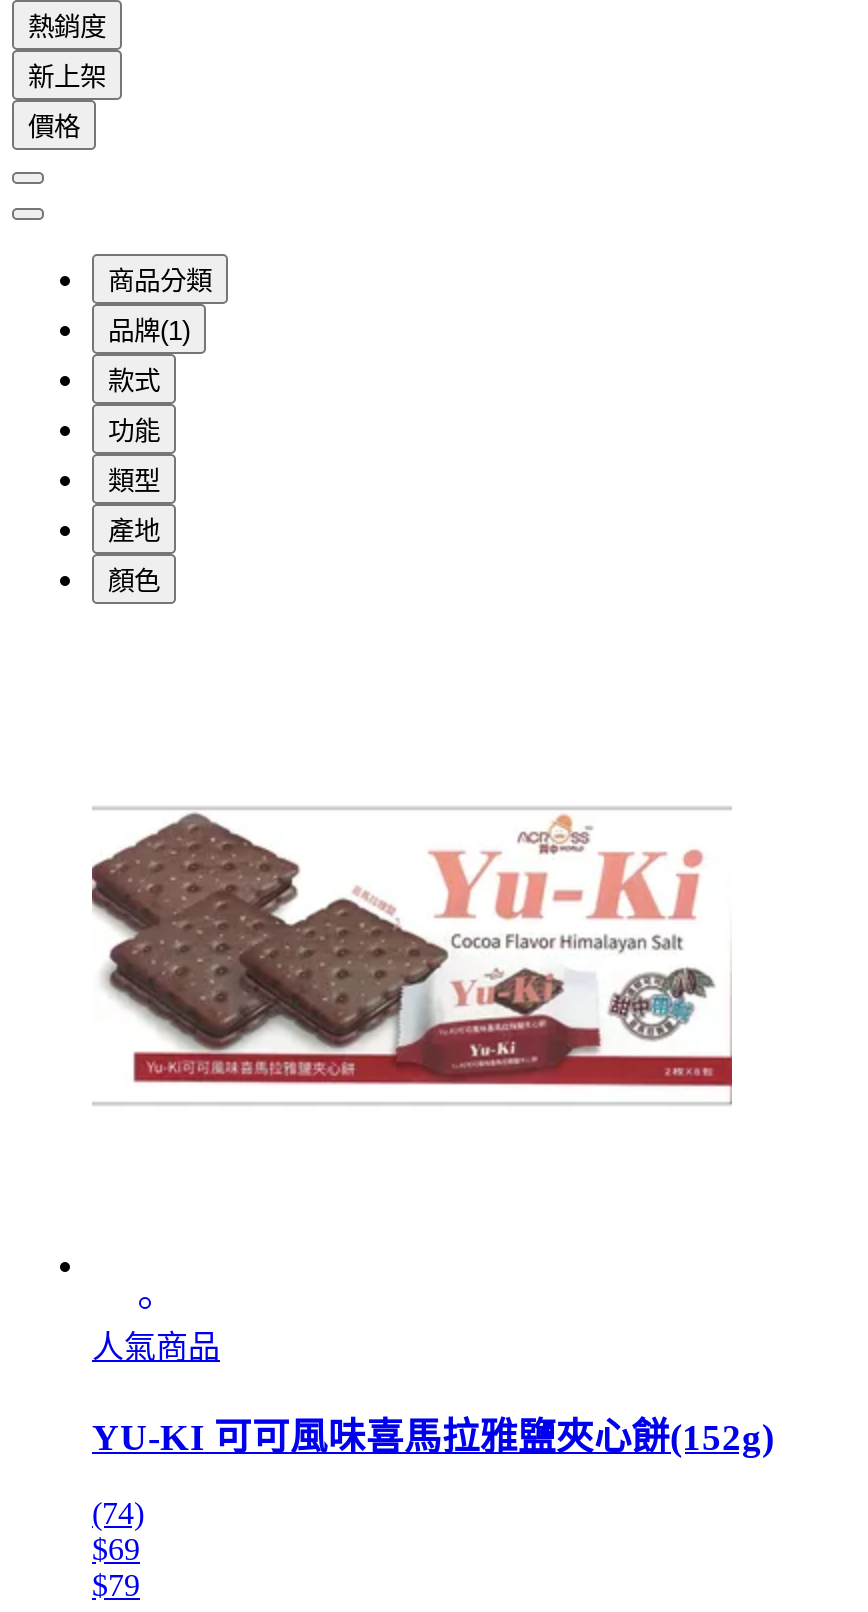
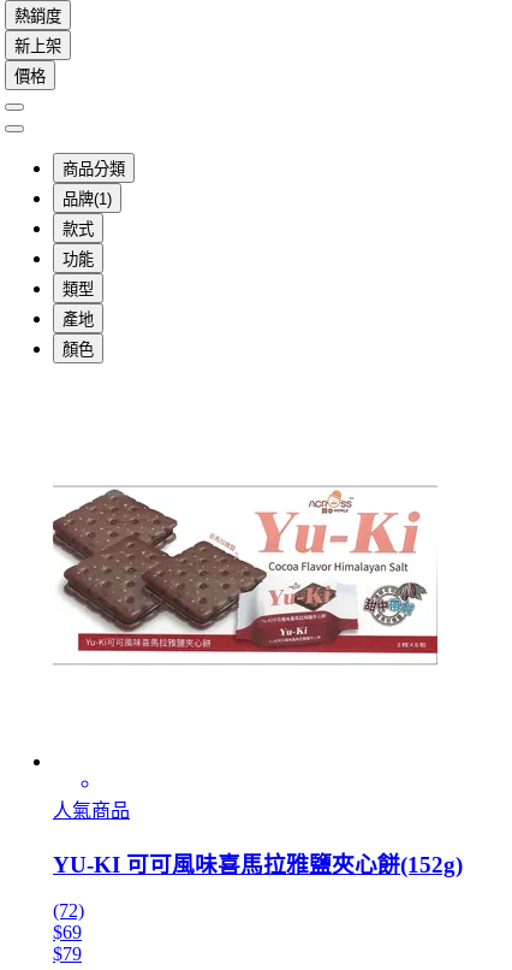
- (74)
+ (72)
